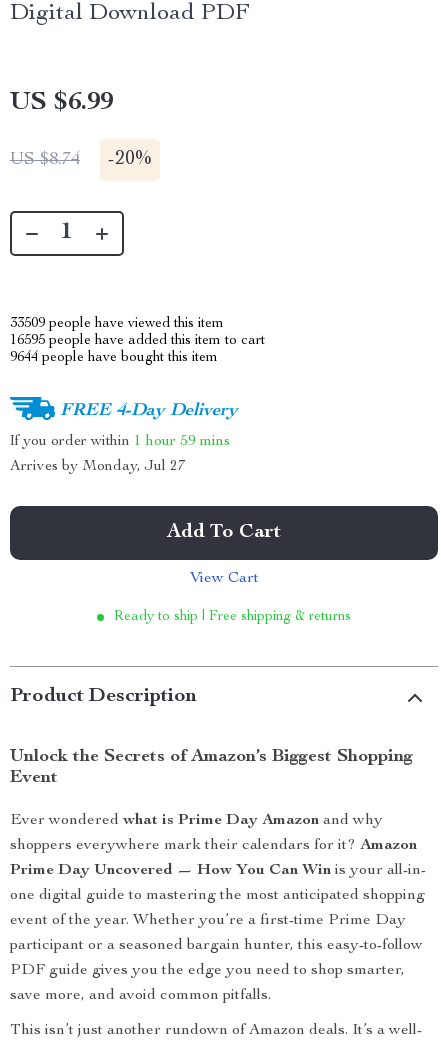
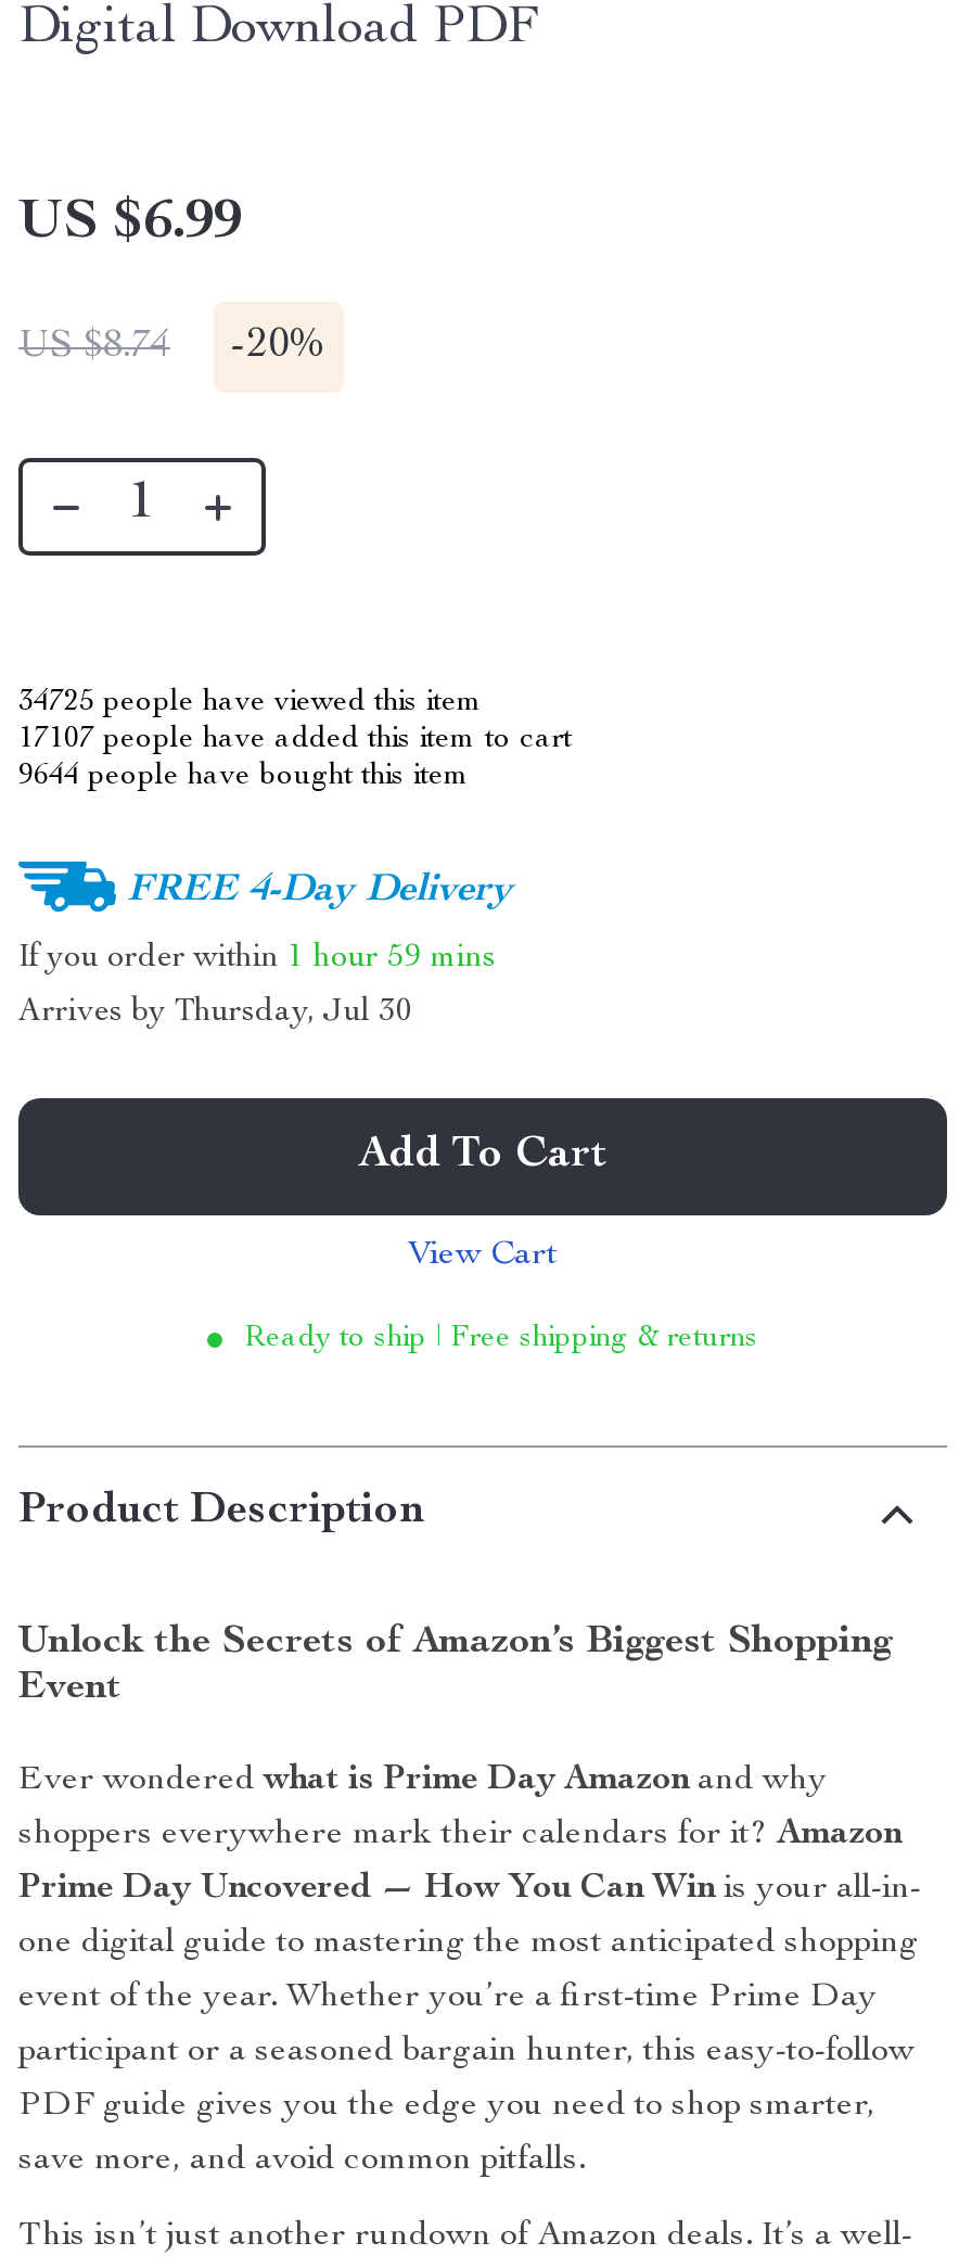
- 33509 people have viewed this item
+ 34725 people have viewed this item

- 16595 people have added this item to cart
+ 17107 people have added this item to cart

- Arrives by Monday, Jul 27
+ Arrives by Thursday, Jul 30
